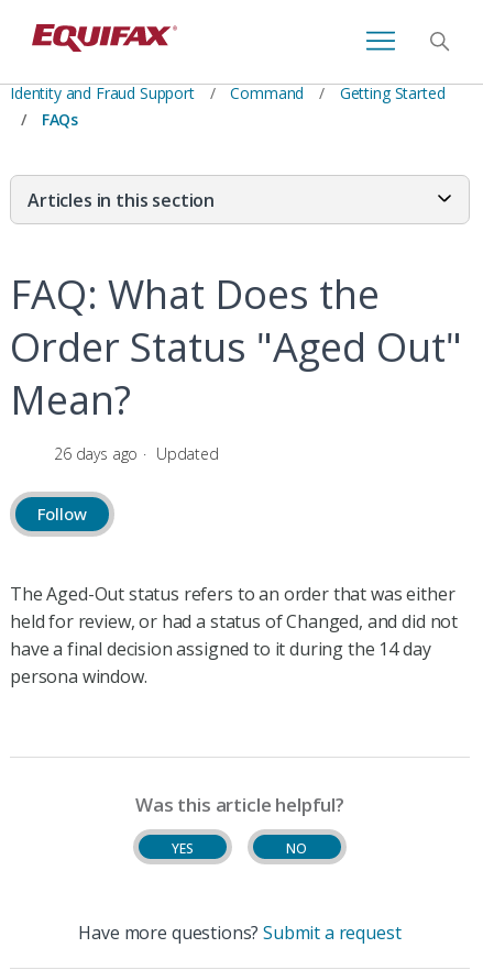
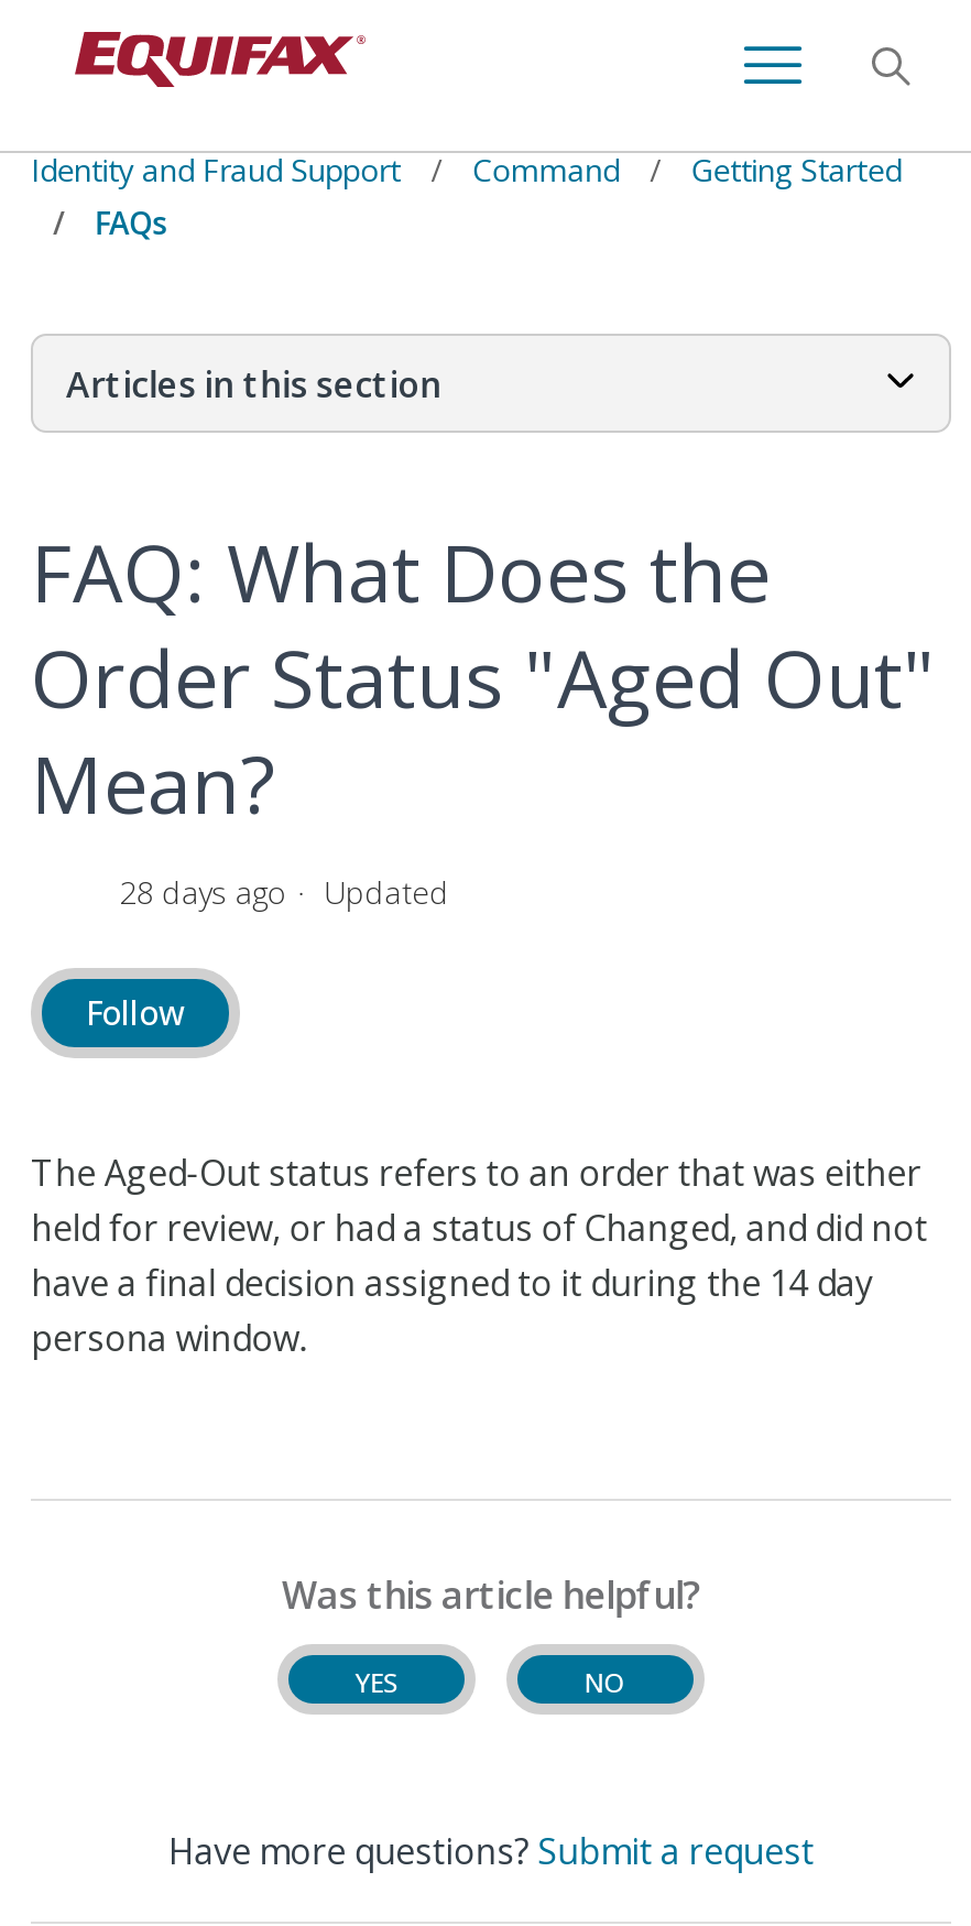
- 26 days ago Updated
+ 28 days ago Updated
